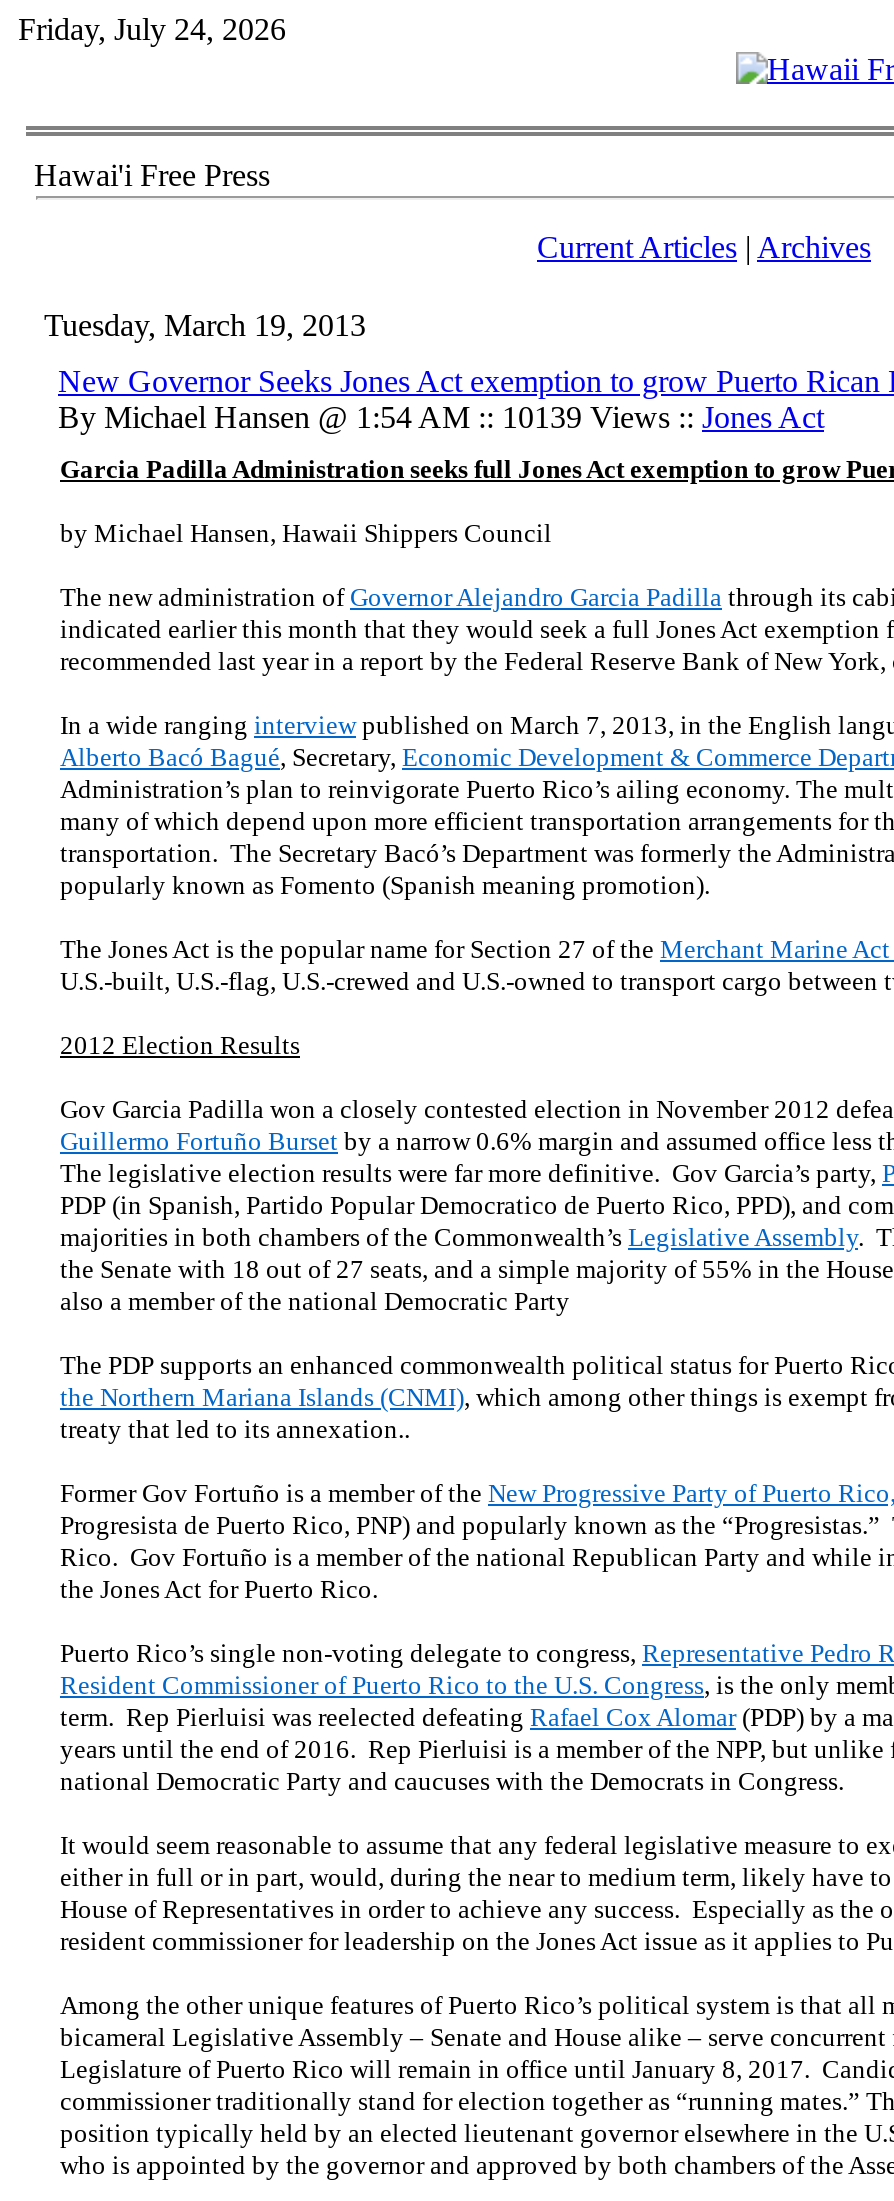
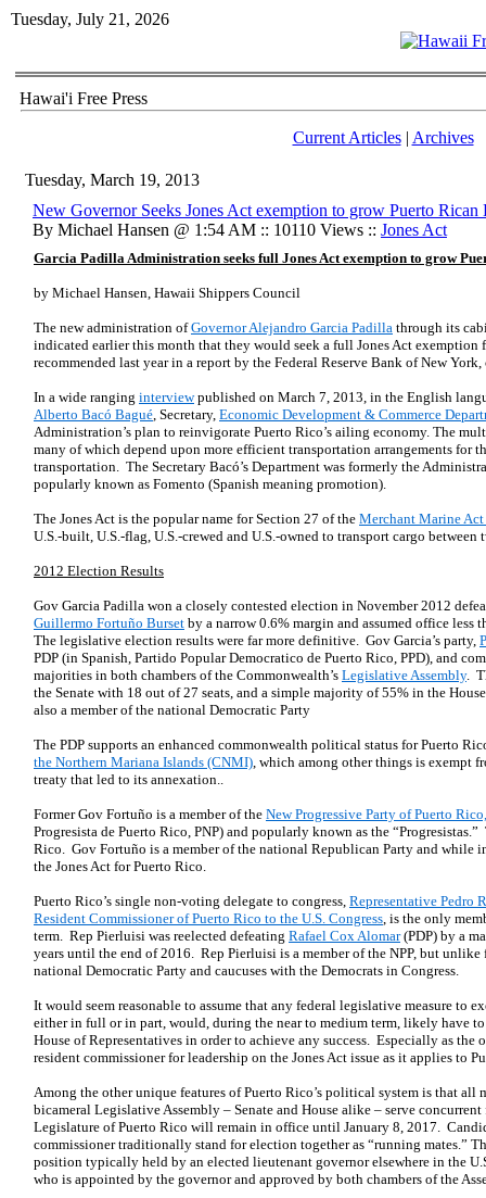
- Friday, July 24, 2026
+ Tuesday, July 21, 2026

- By Michael Hansen @ 1:54 AM :: 10139 Views :: Jones Act
+ By Michael Hansen @ 1:54 AM :: 10110 Views :: Jones Act
